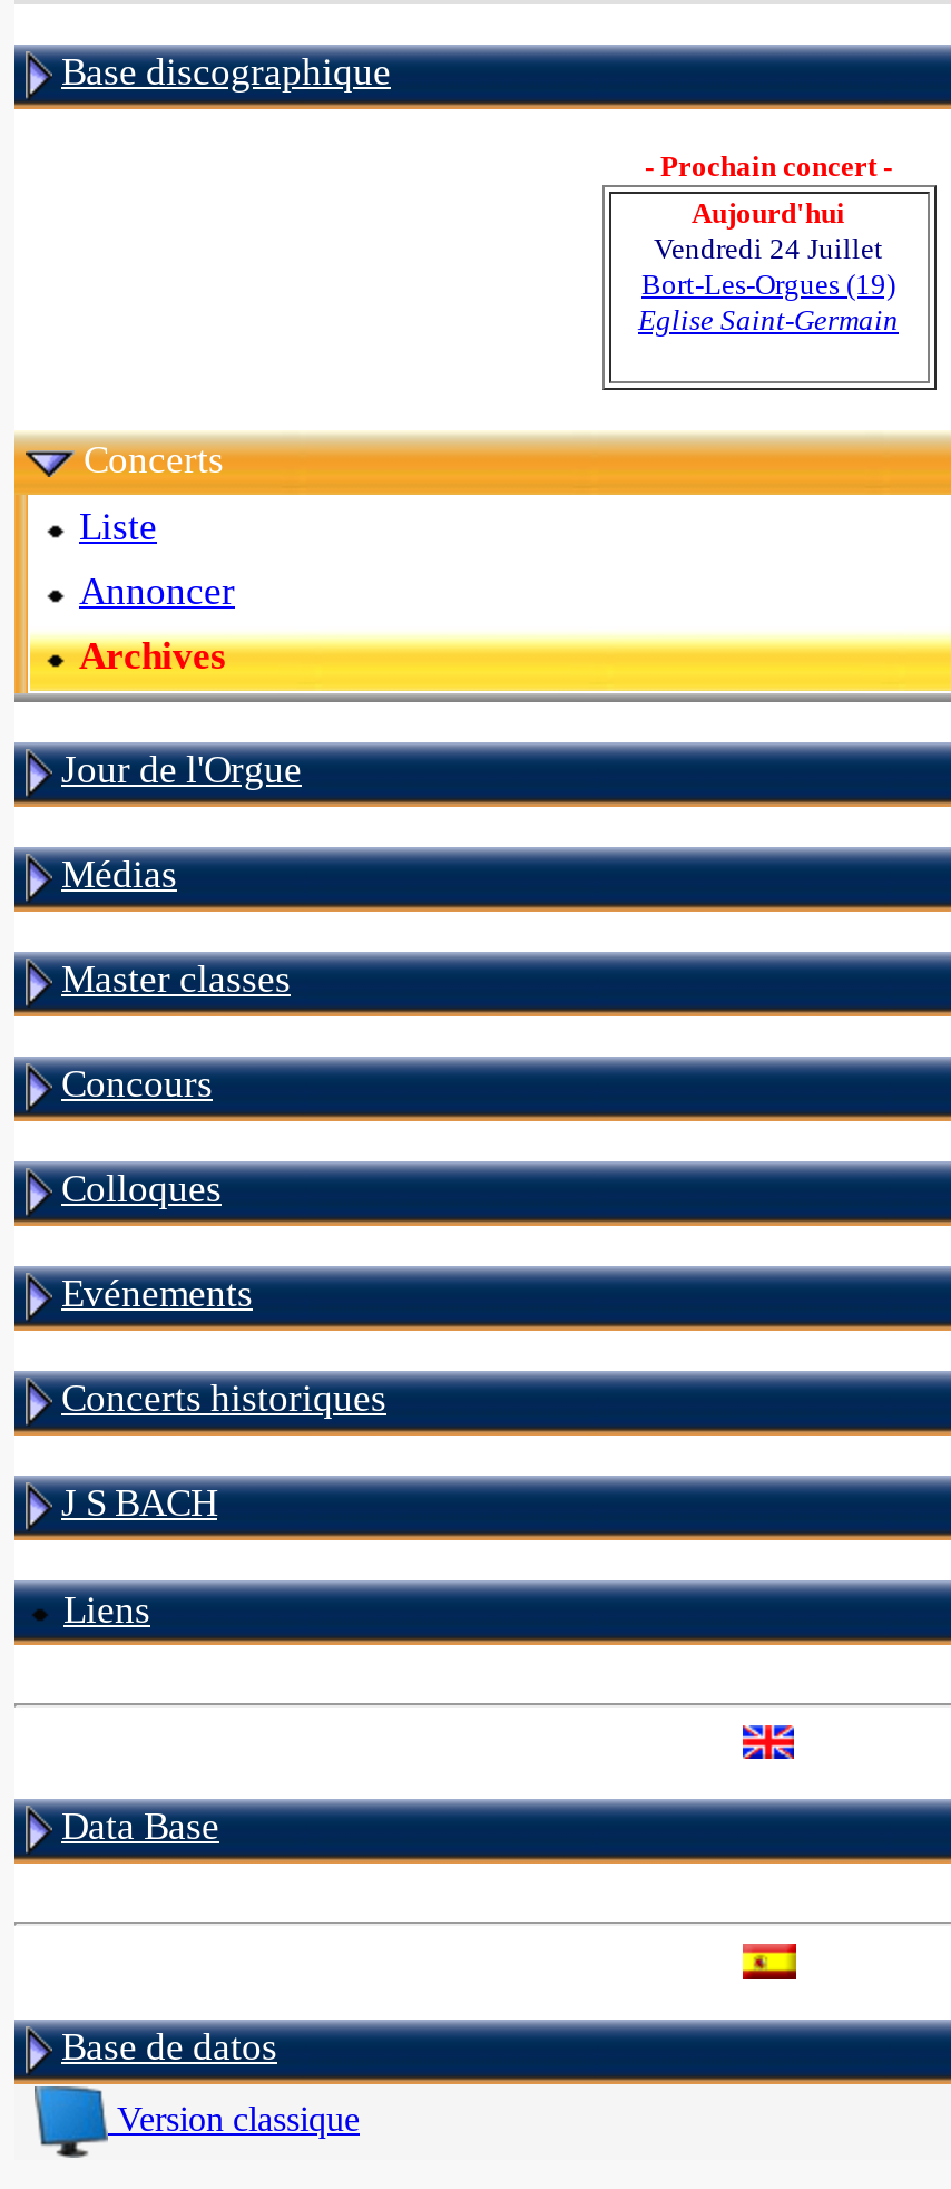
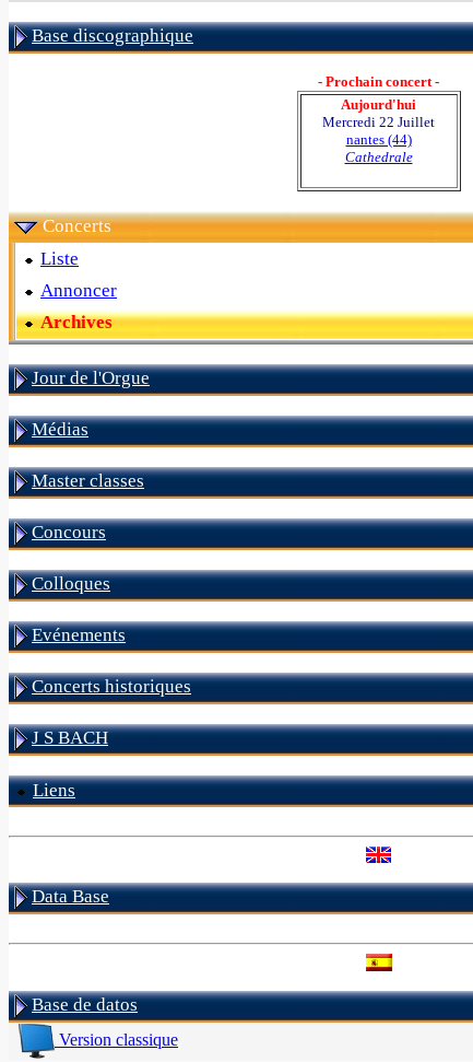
- Vendredi 24 Juillet
- Bort-Les-Orgues (19)
- Eglise Saint-Germain
+ Mercredi 22 Juillet
+ nantes (44)
+ Cathedrale
